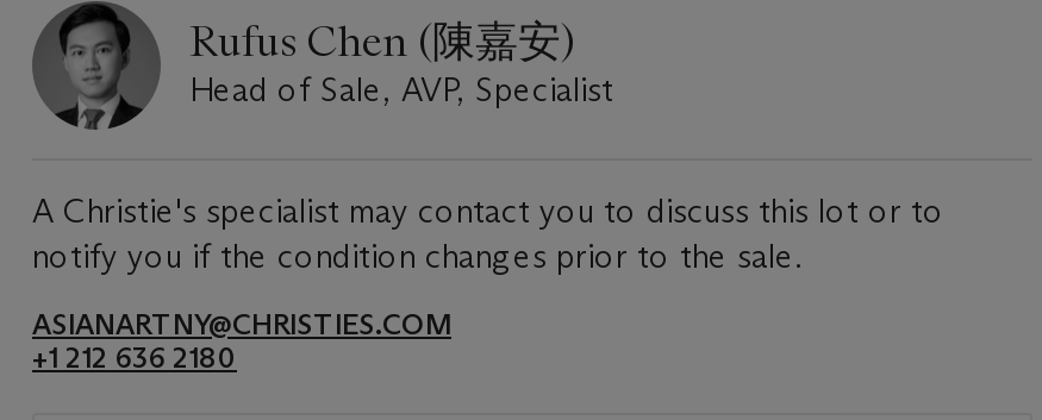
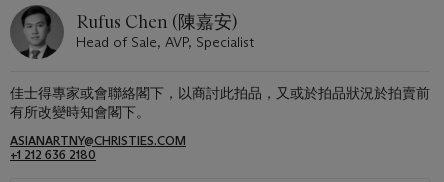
- A Christie's specialist may contact you to discuss this lot or to
- notify you if the condition changes prior to the sale.
+ 佳士得專家或會聯絡閣下，以商討此拍品，又或於拍品狀況於拍賣前
+ 有所改變時知會閣下。
